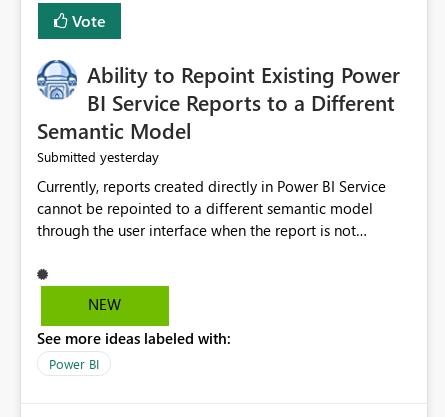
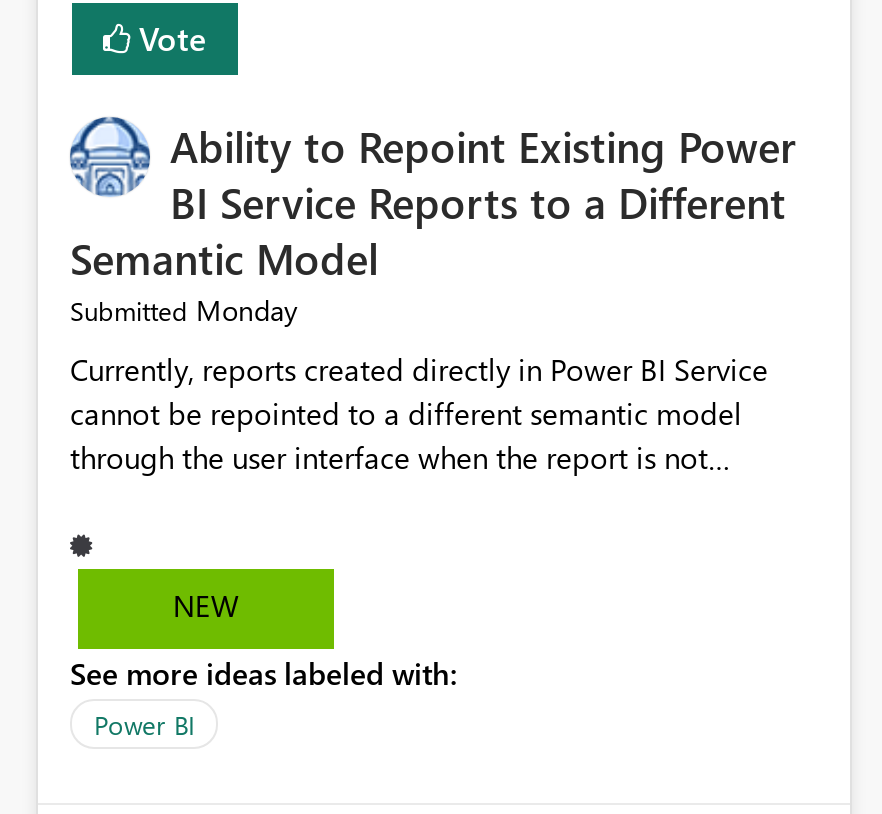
- Submitted yesterday
+ Submitted Monday
